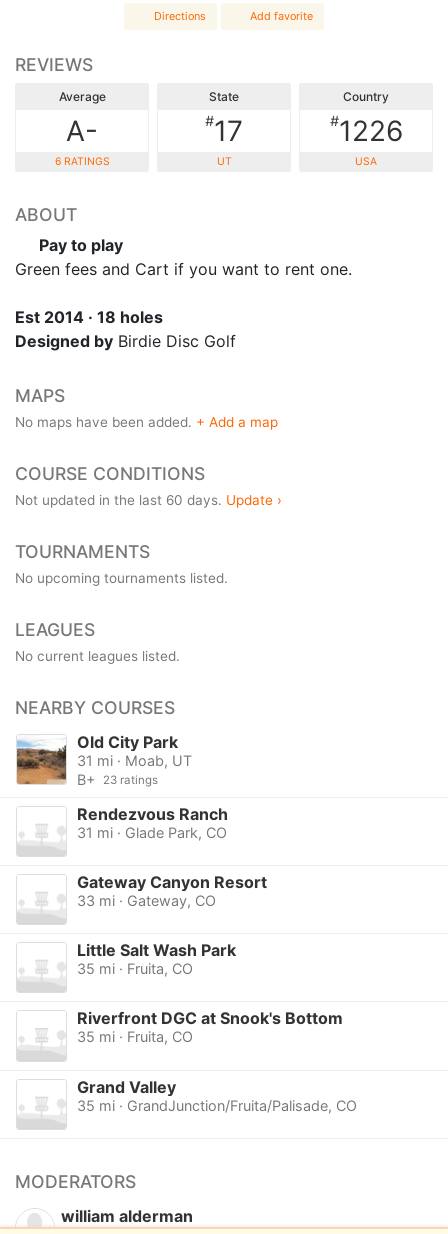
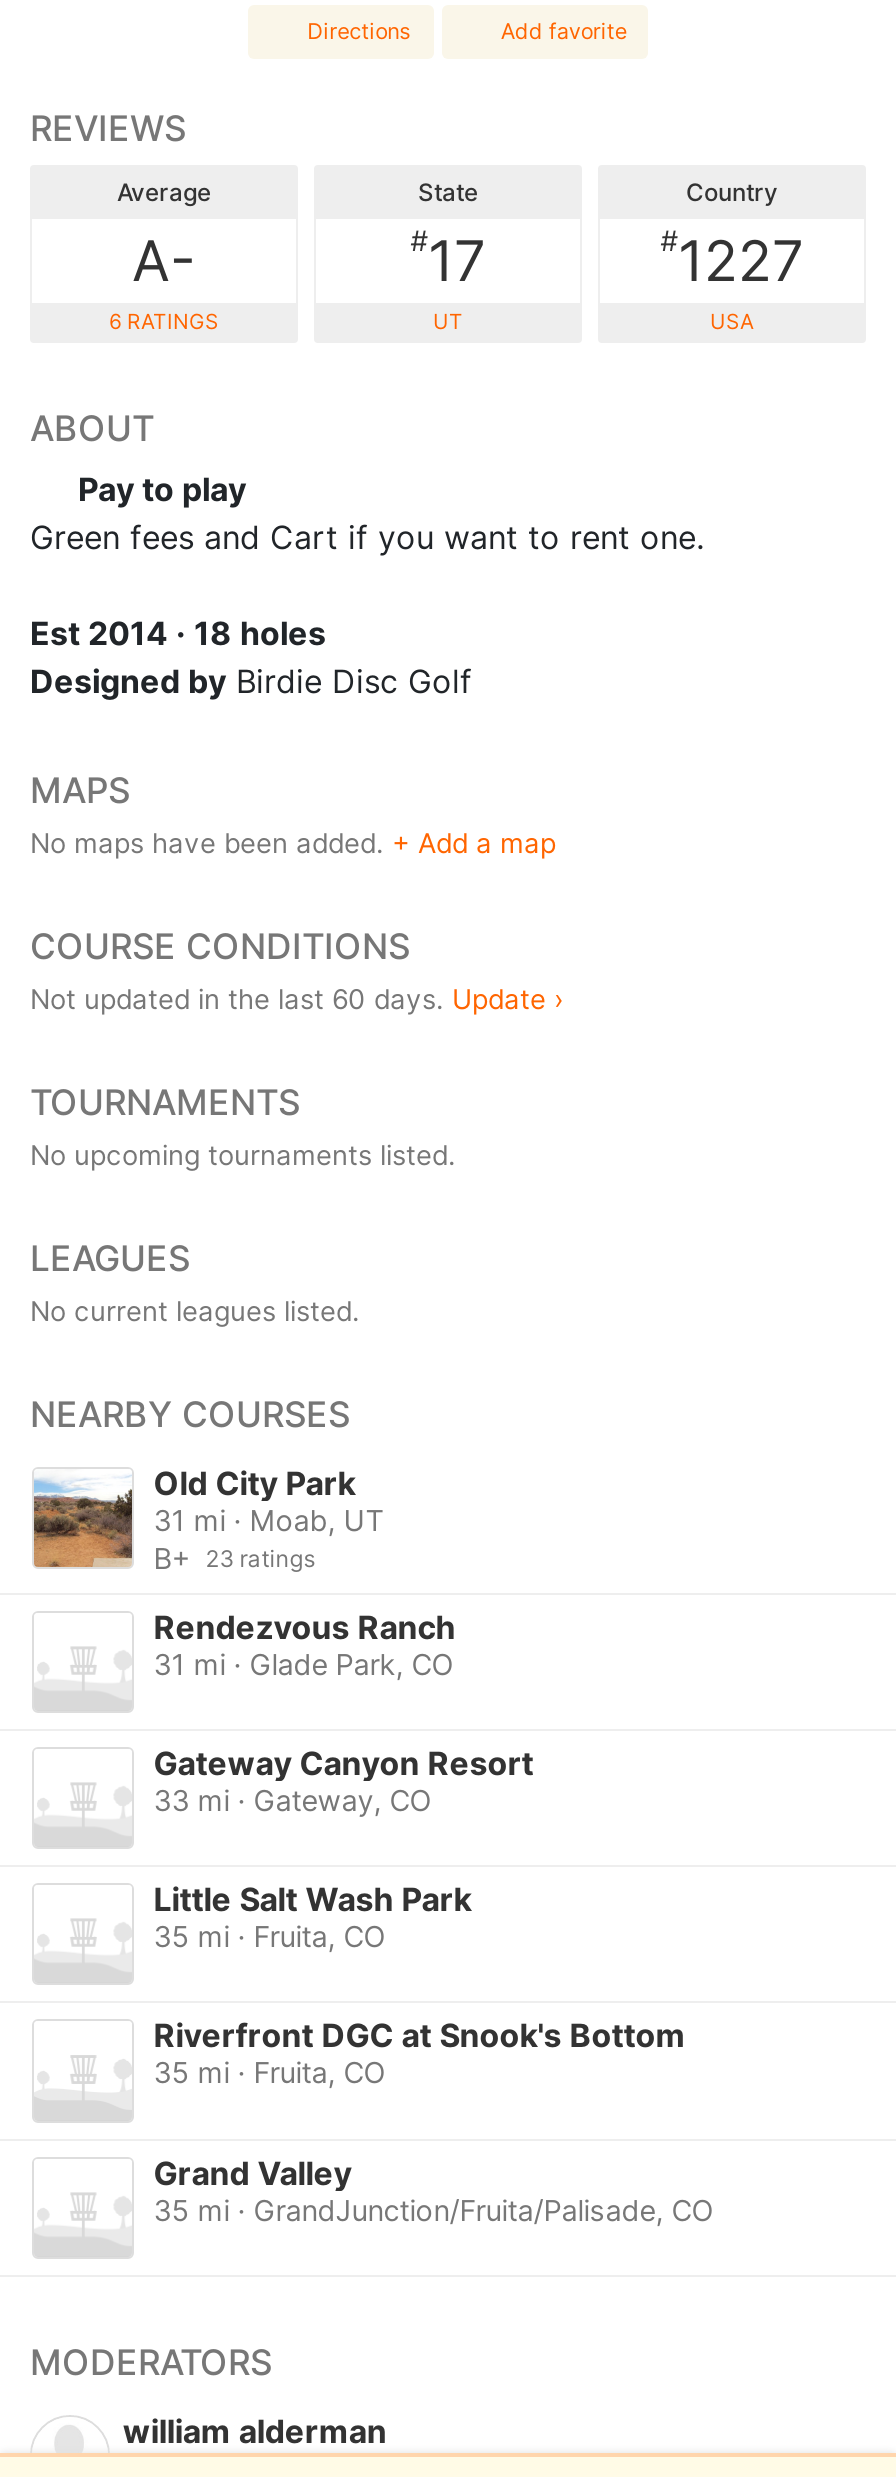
- #1226
+ #1227
